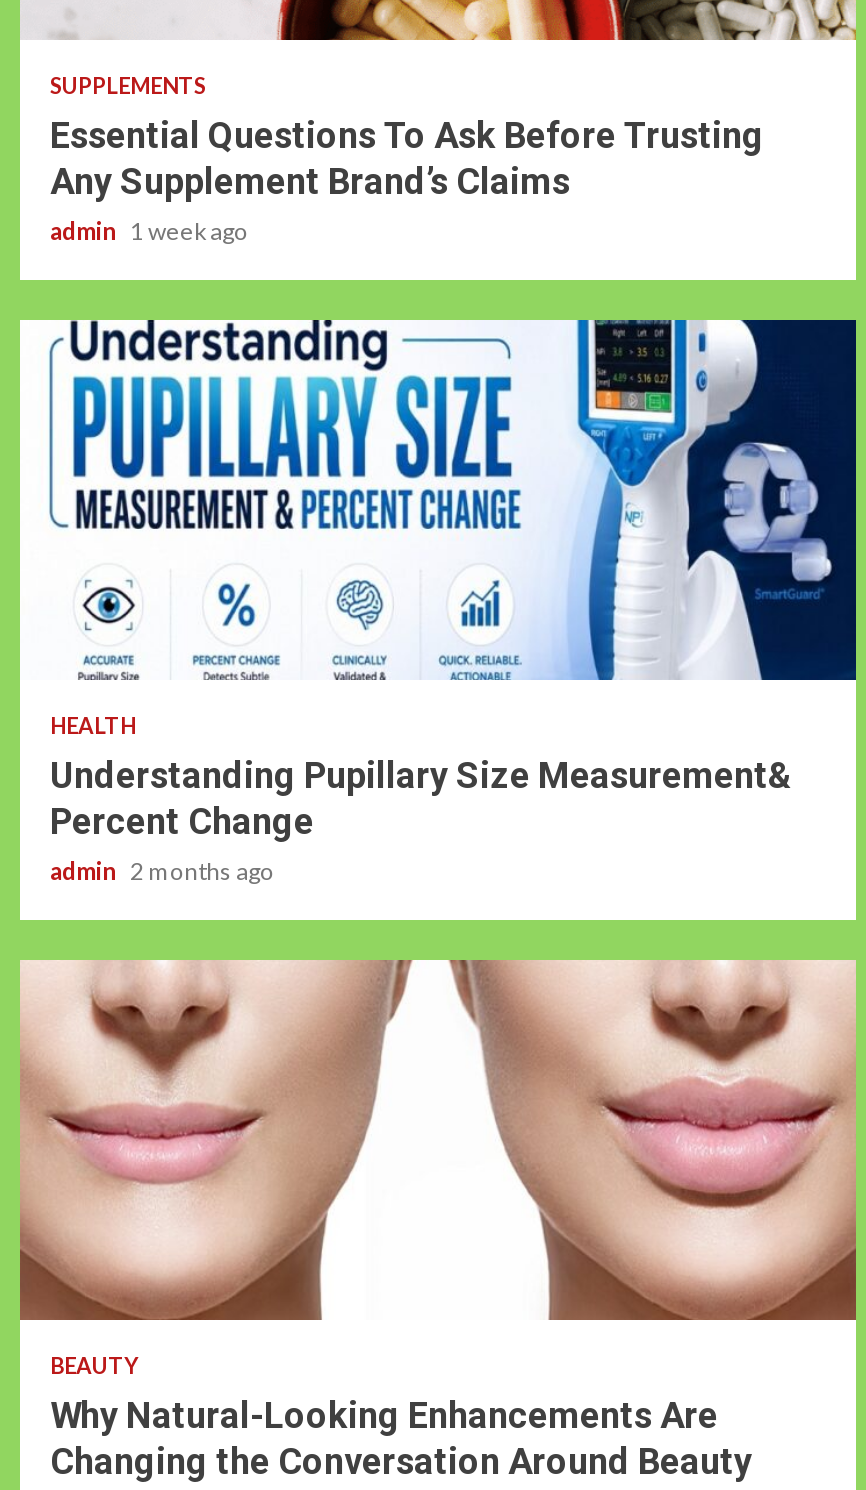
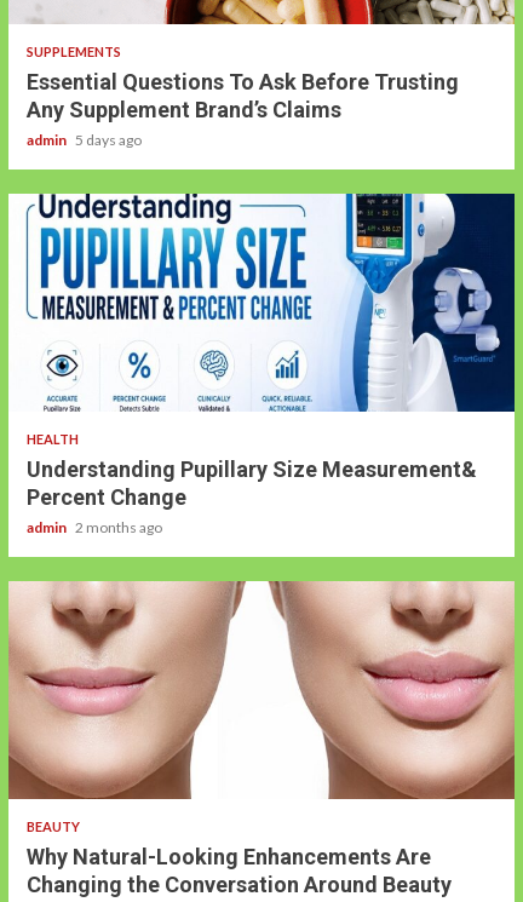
- admin 1 week ago
+ admin 5 days ago
